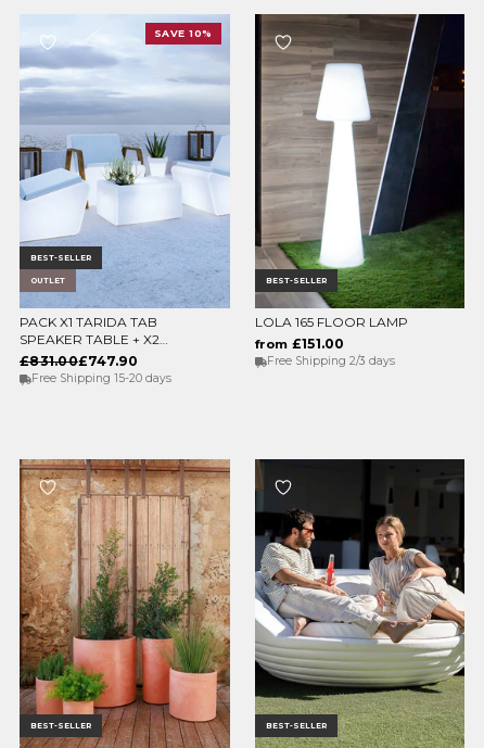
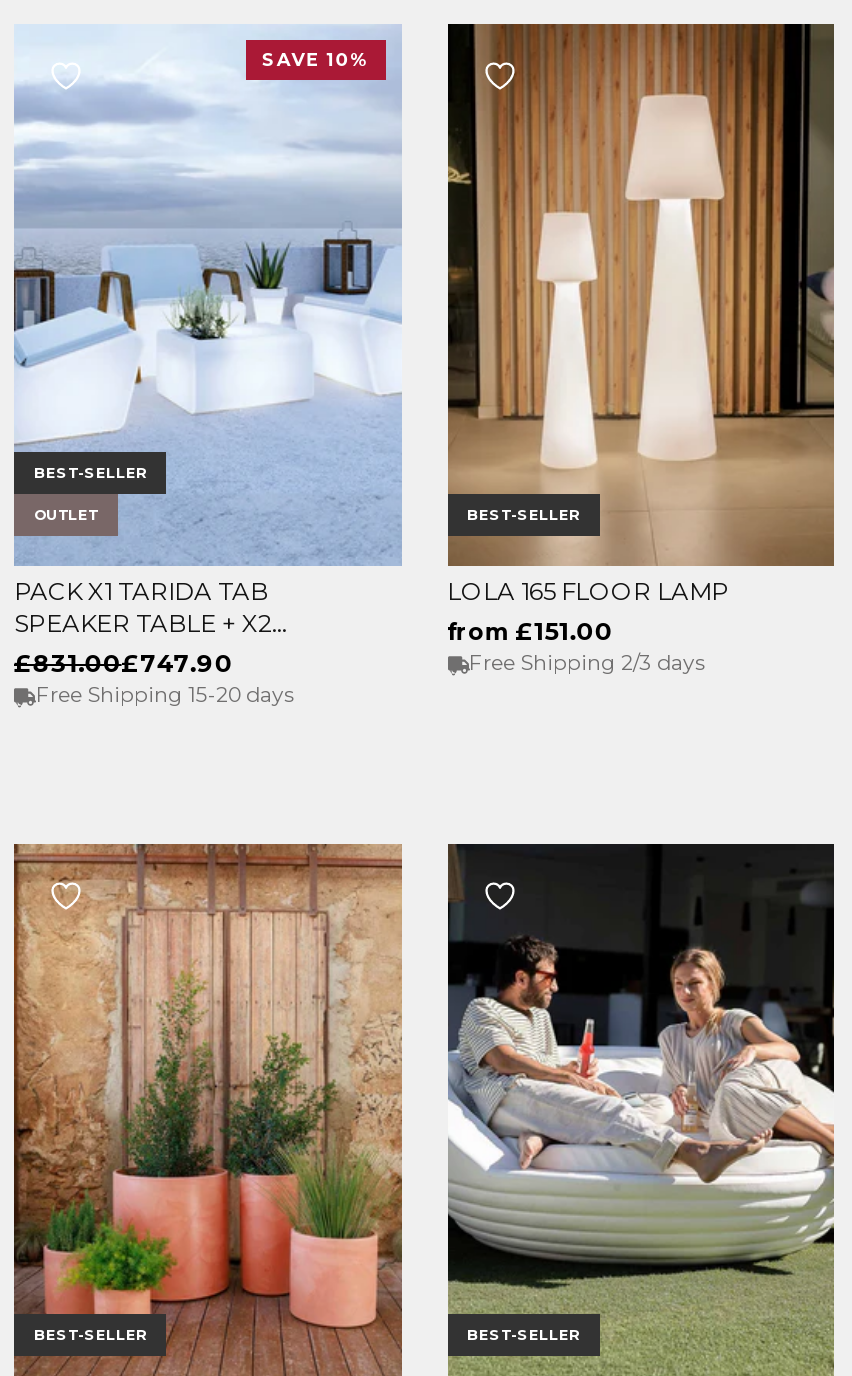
- [image]
+ [image]
